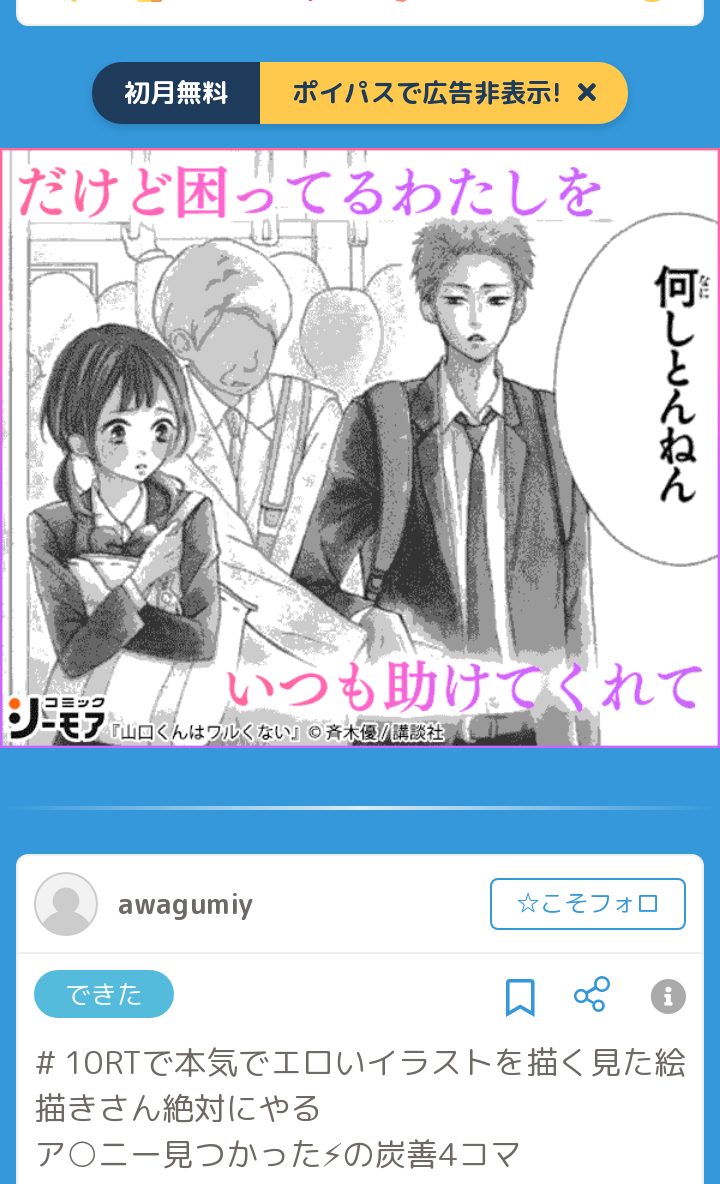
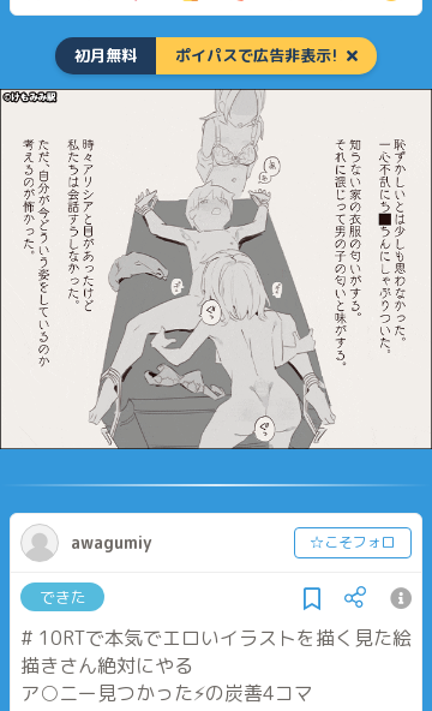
- [image]
+ [image]
